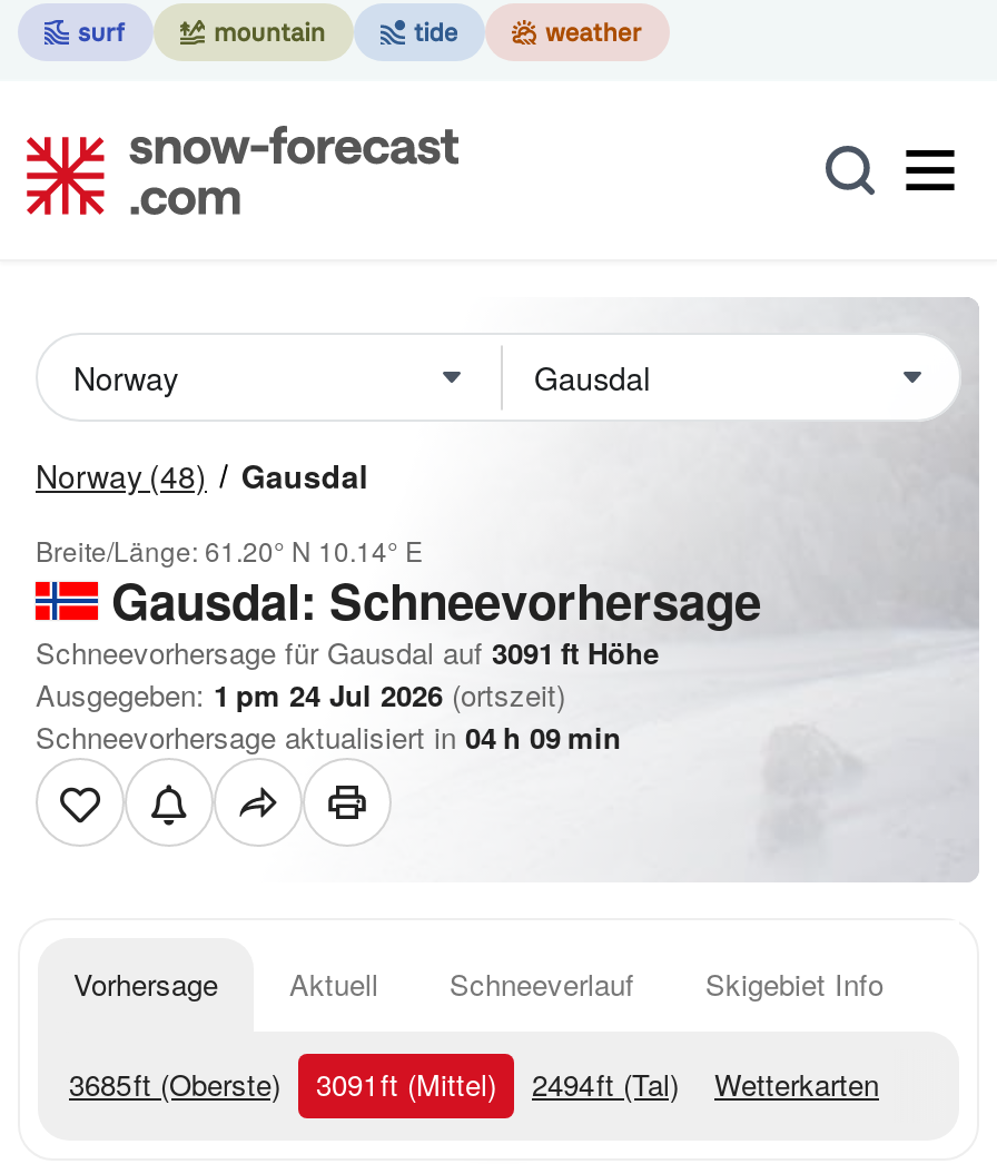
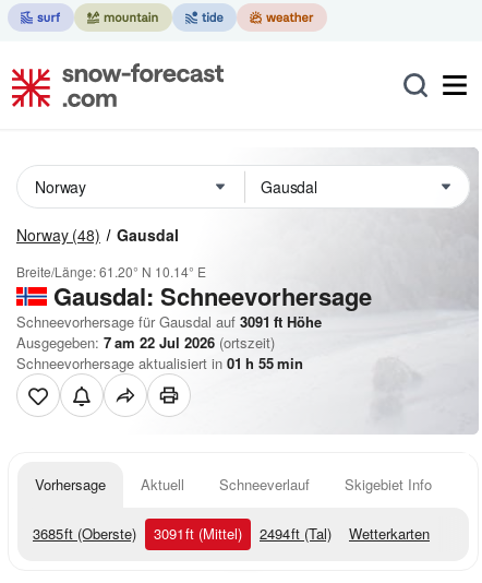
- Ausgegeben: 1 pm 24 Jul 2026 (ortszeit)
+ Ausgegeben: 7 am 22 Jul 2026 (ortszeit)

- Schneevorhersage aktualisiert in 04 h 09 min
+ Schneevorhersage aktualisiert in 01 h 55 min
